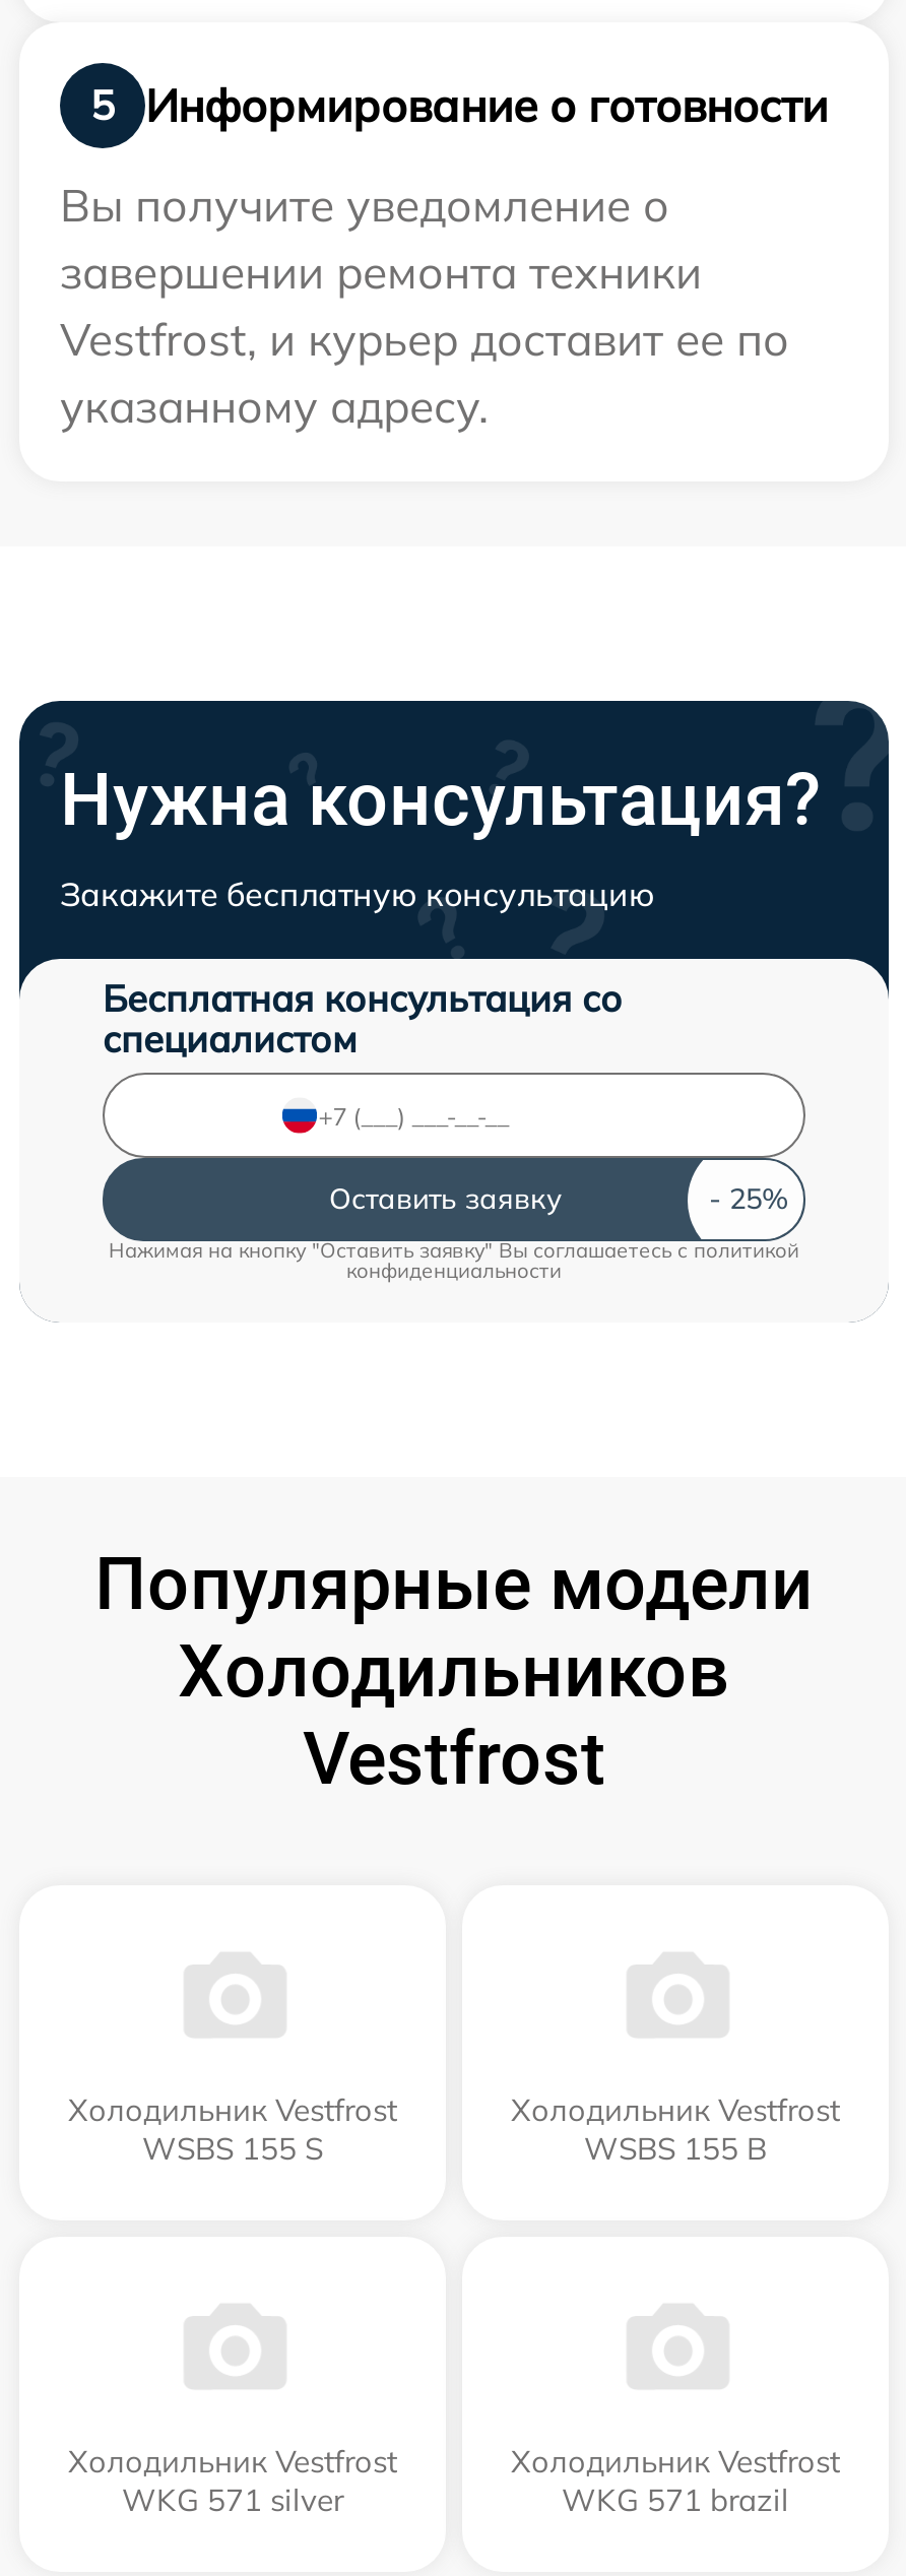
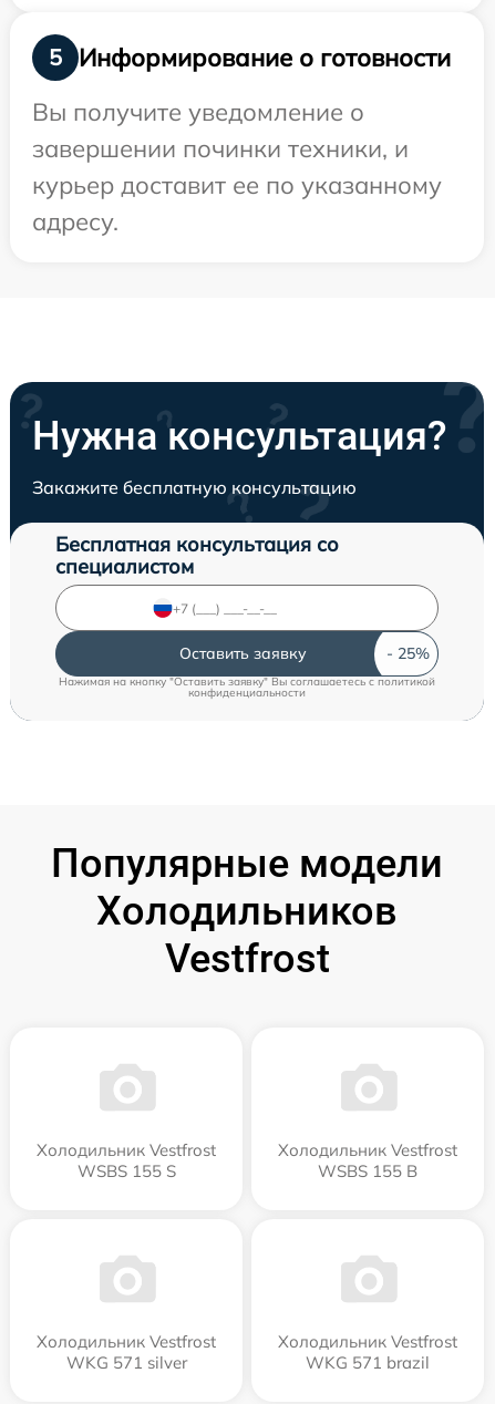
- завершении ремонта техники
- Vestfrost, и курьер доставит ее по
- указанному адресу.
+ завершении починки техники, и
+ курьер доставит ее по указанному
+ адресу.
